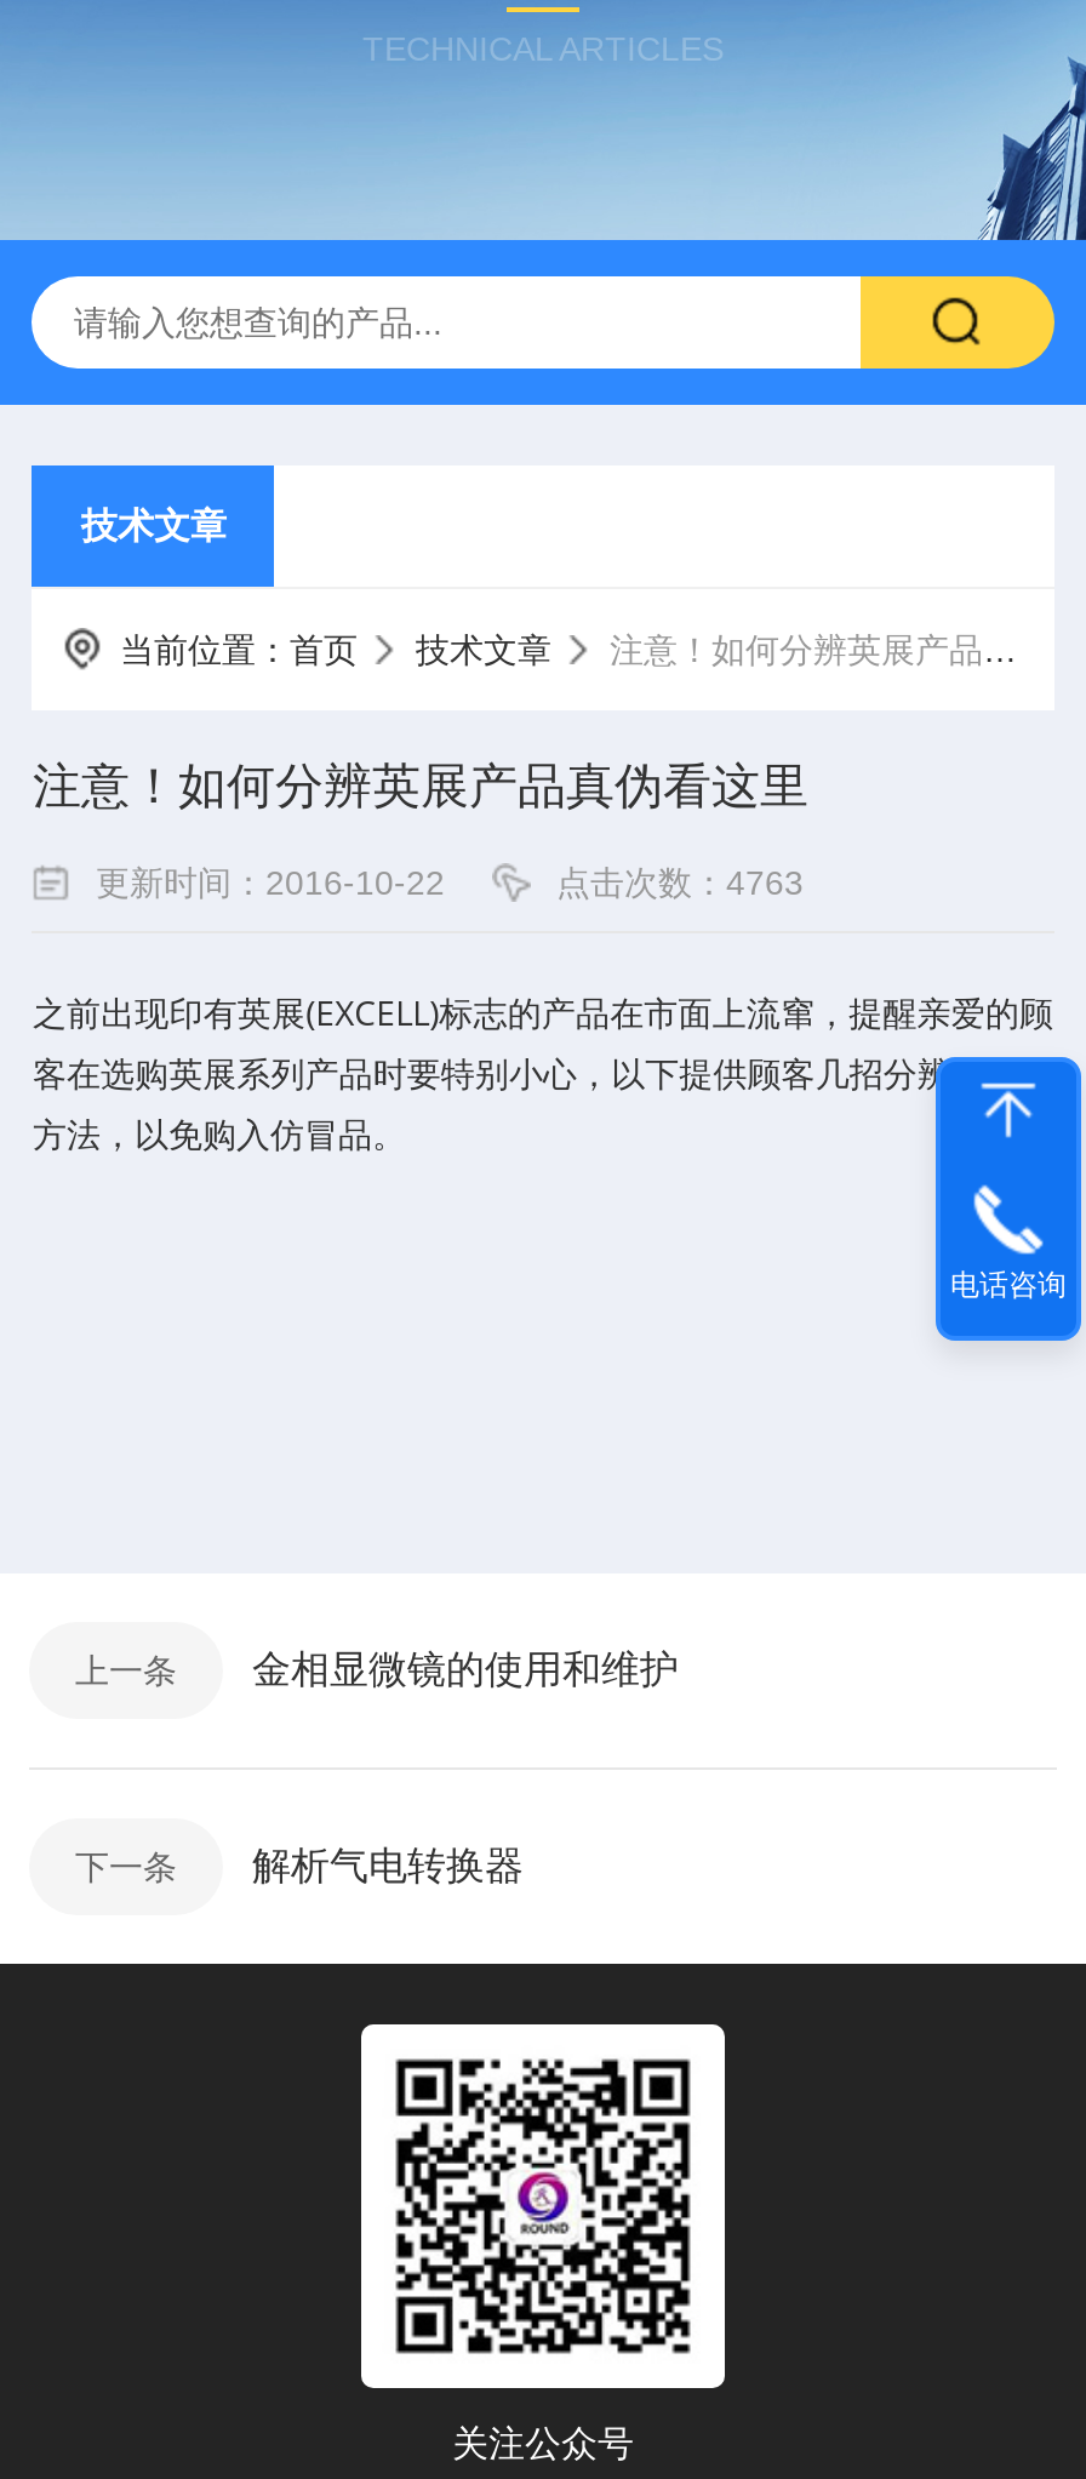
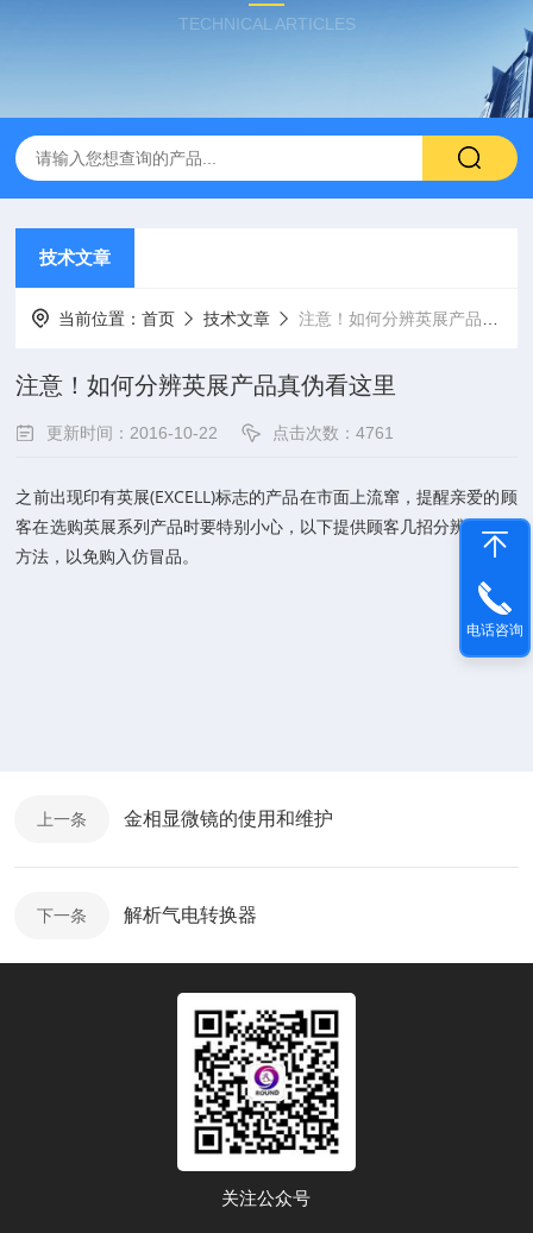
- 点击次数：4763
+ 点击次数：4761
